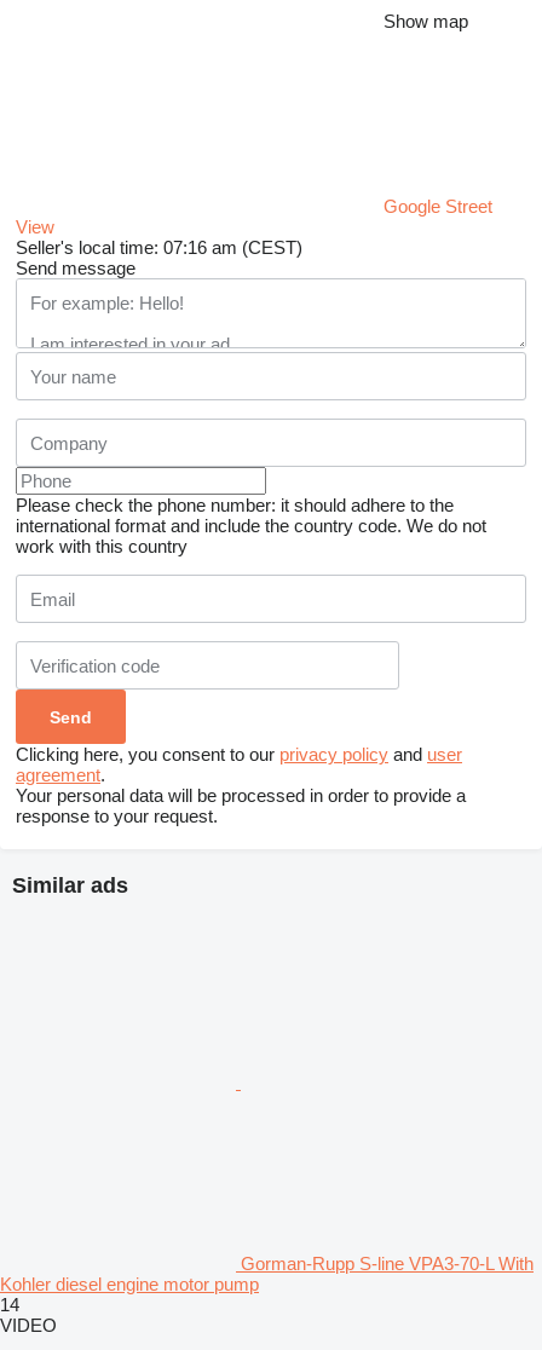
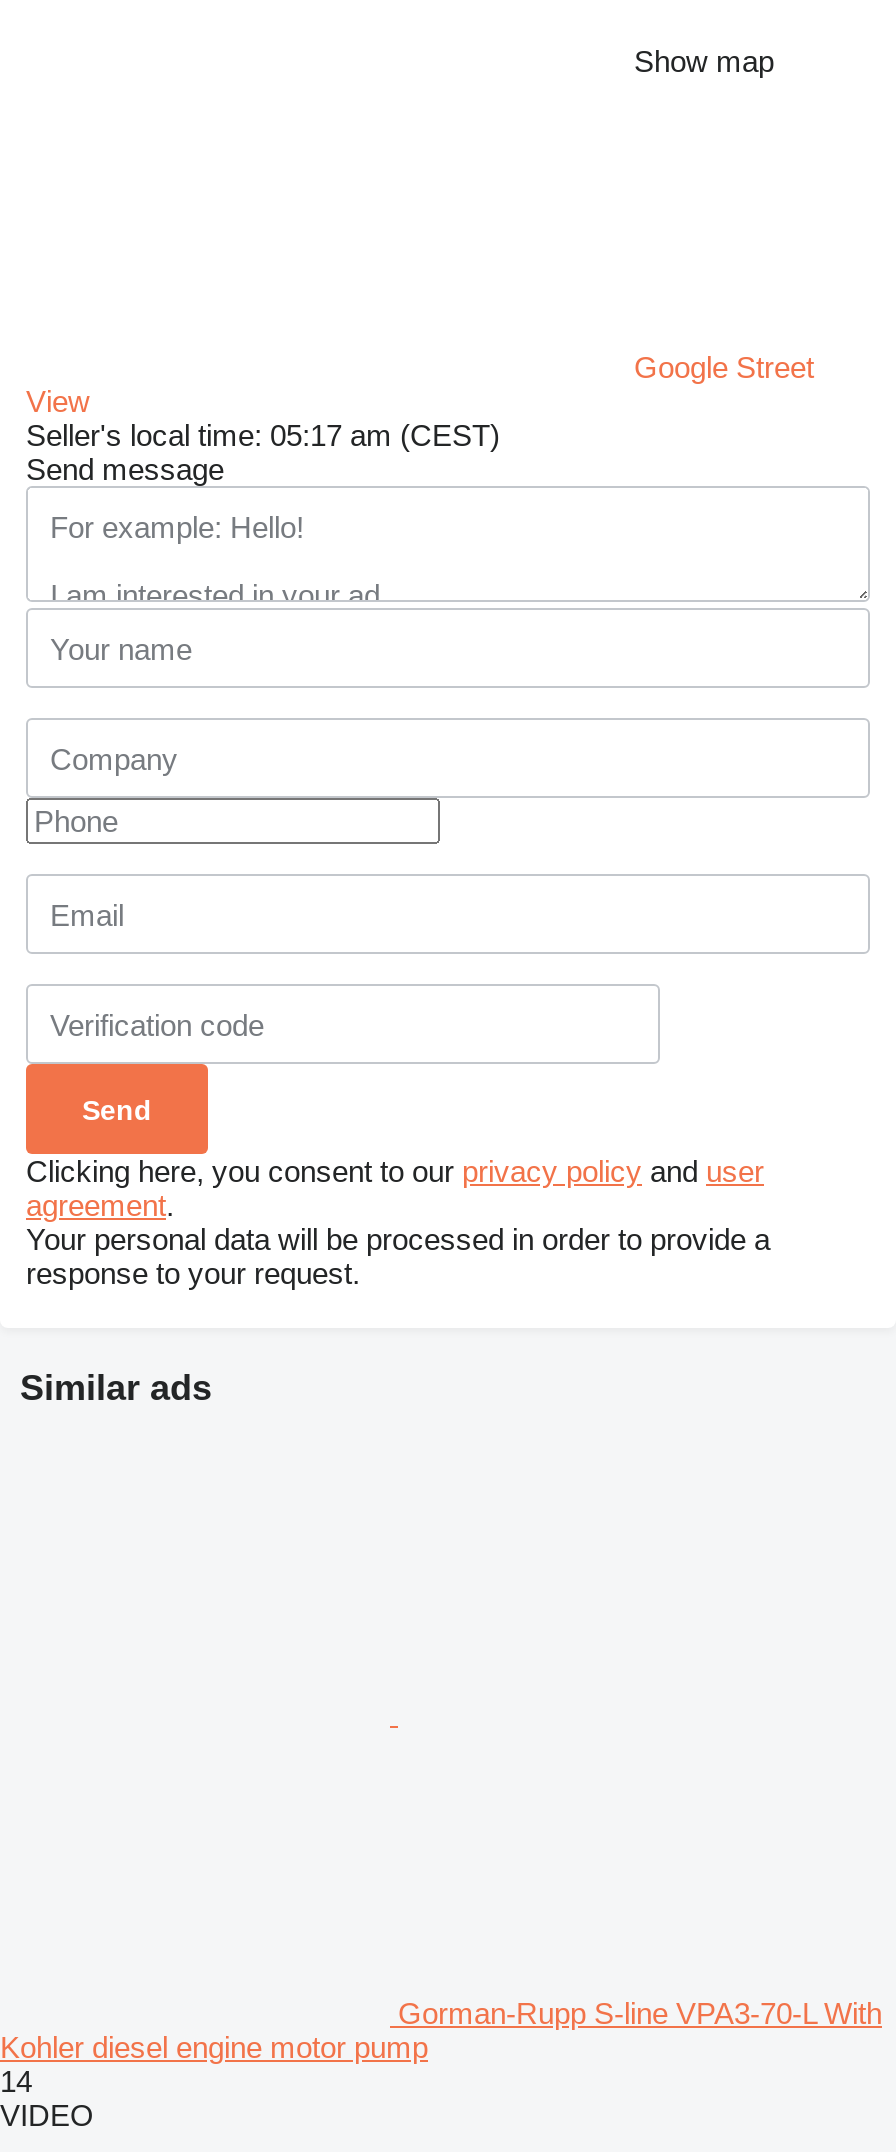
- Seller's local time: 07:16 am (CEST)
+ Seller's local time: 05:17 am (CEST)

- Please check the phone number: it should adhere to the
- international format and include the country code. We do not
- work with this country
